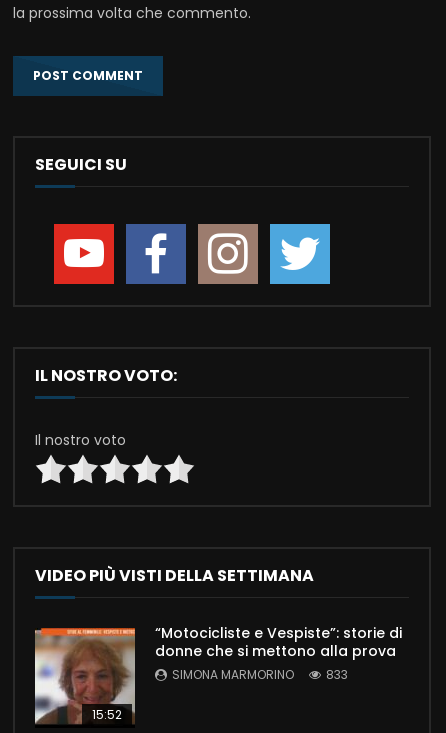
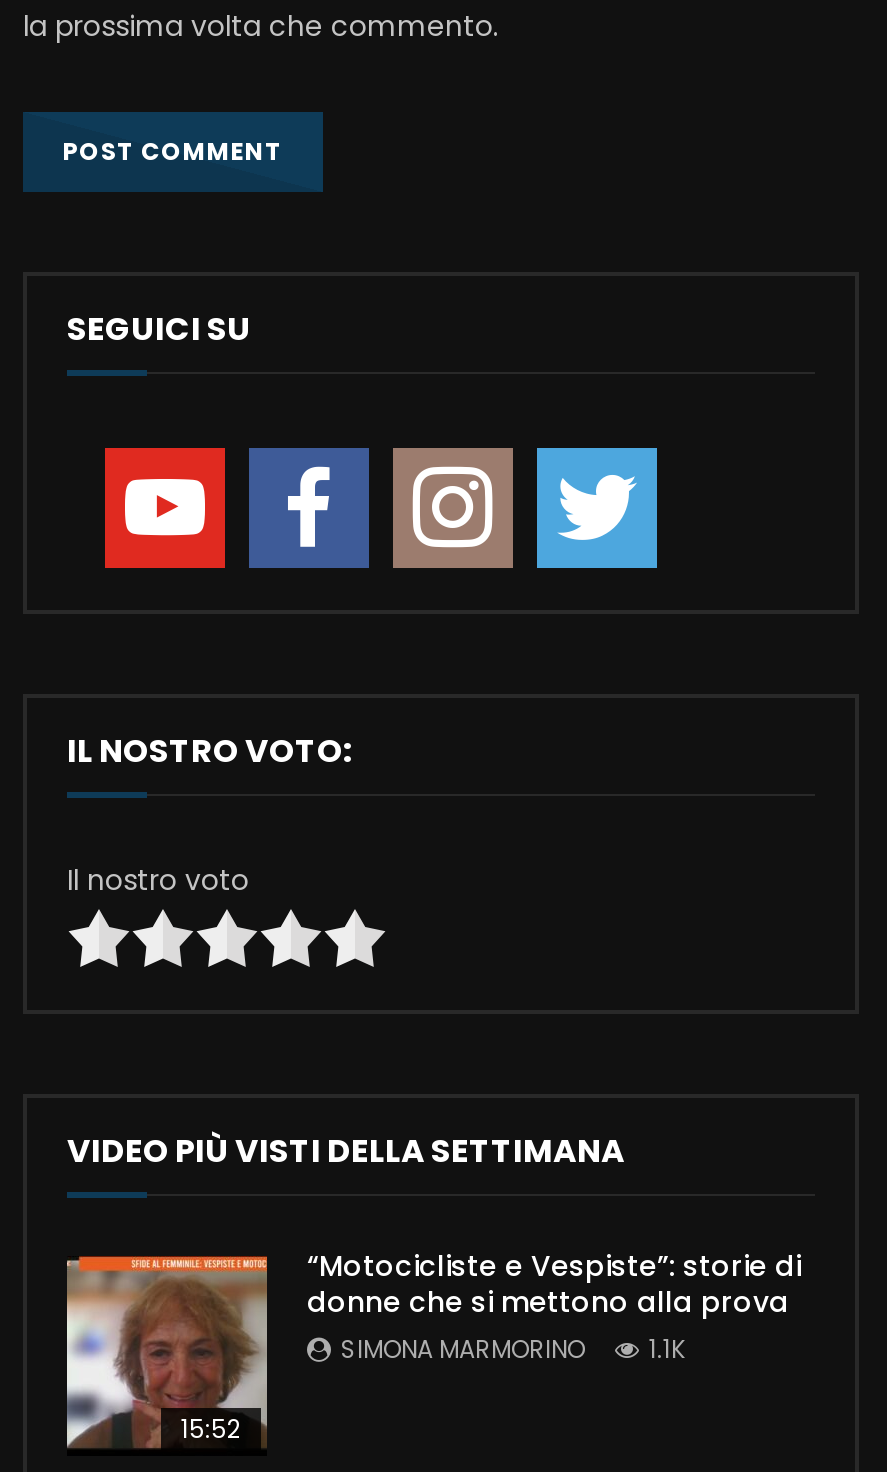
- SIMONA MARMORINO 833
+ SIMONA MARMORINO 1.1K
